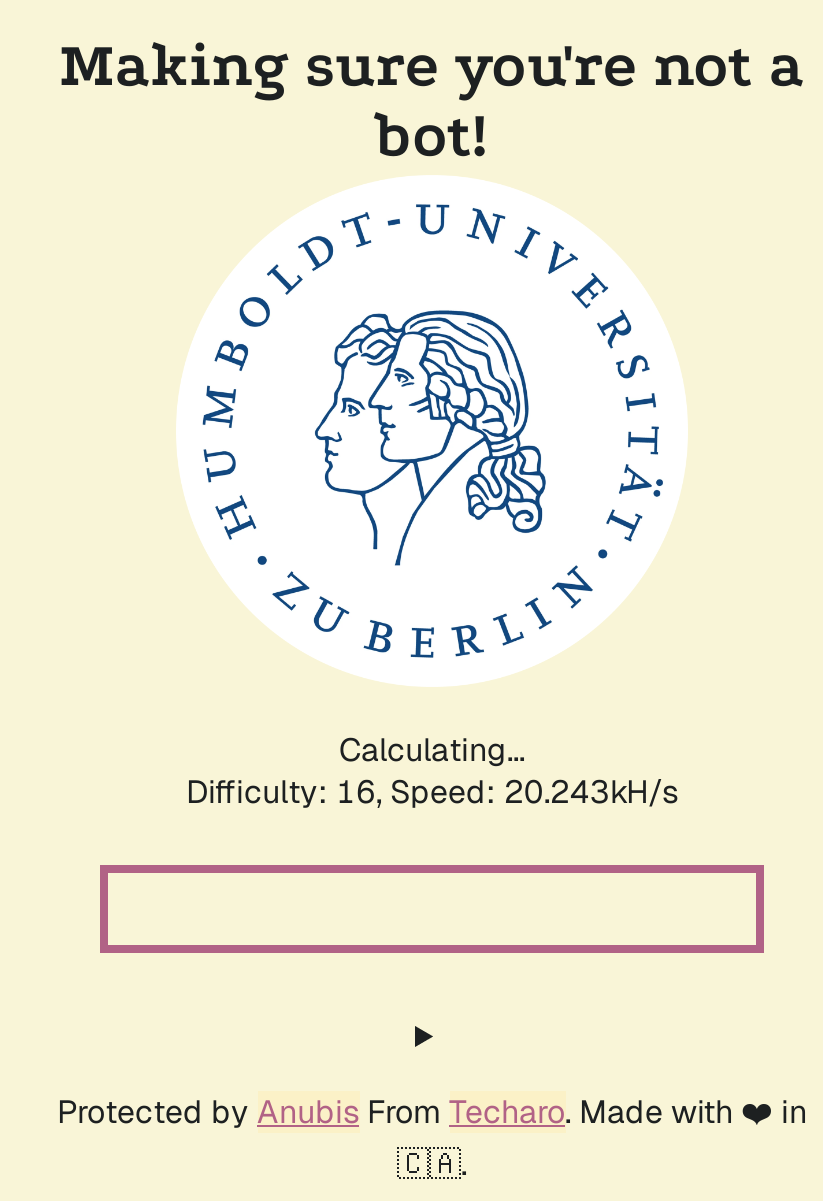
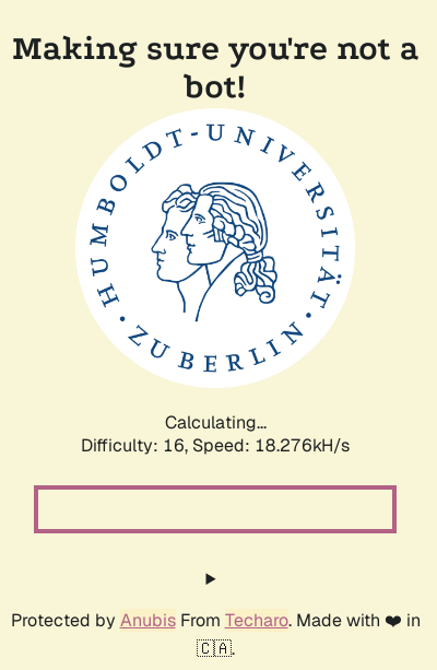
- Difficulty: 16, Speed: 20.243kH/s
+ Difficulty: 16, Speed: 18.276kH/s
